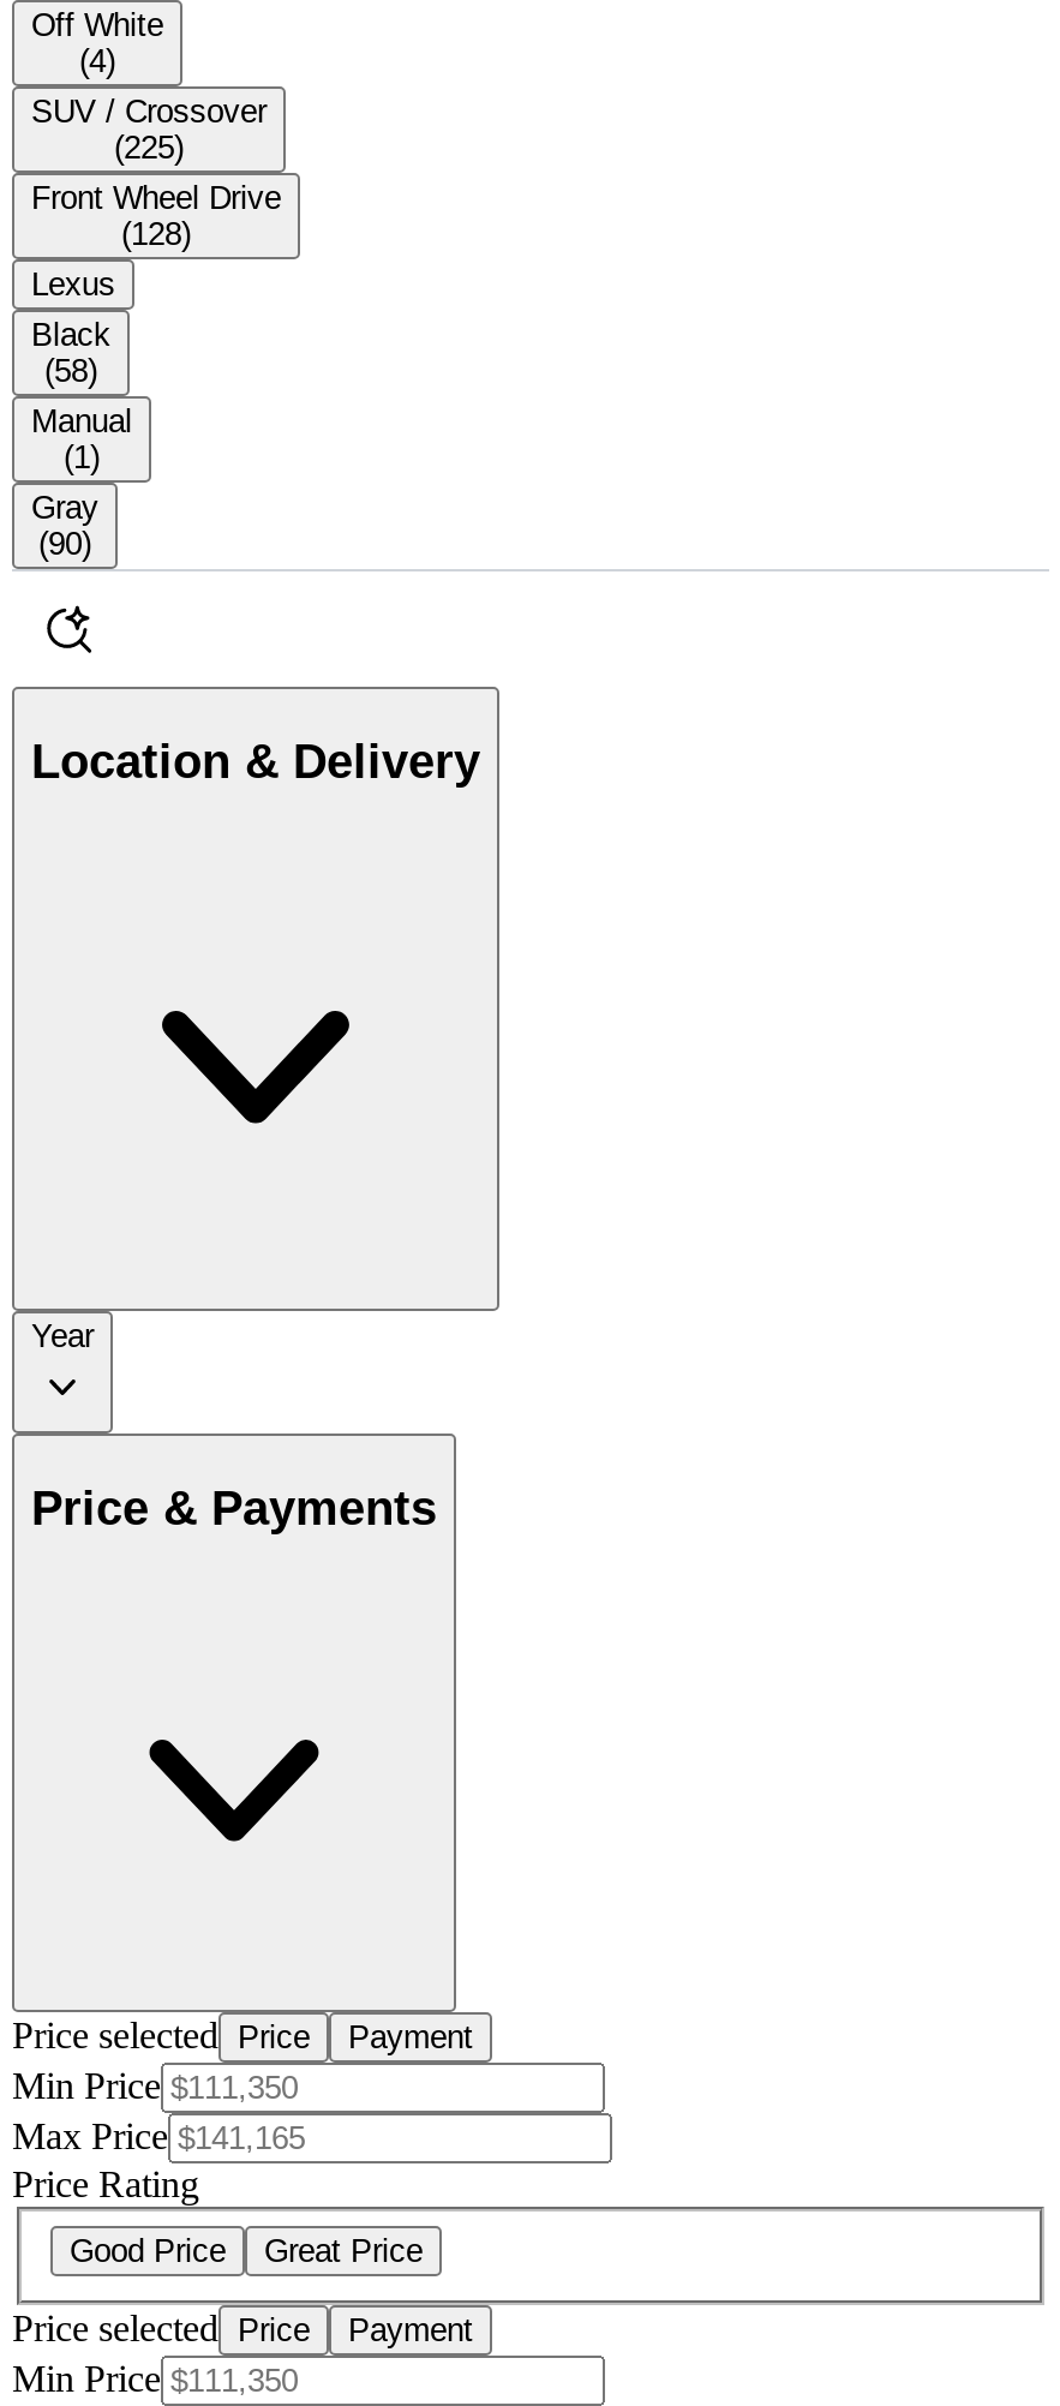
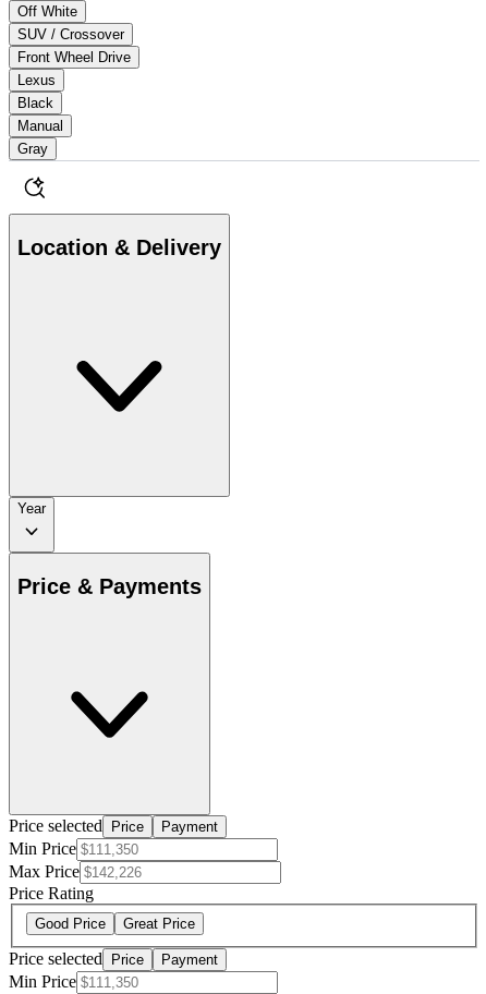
- (4)

- (225)

- (128)

- (58)

- (1)

- (90)
